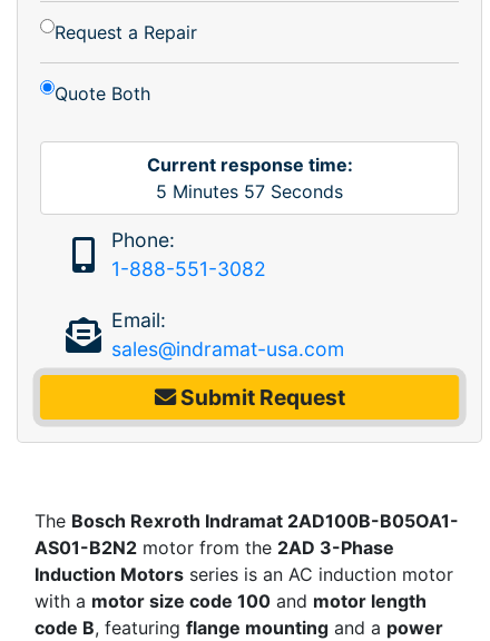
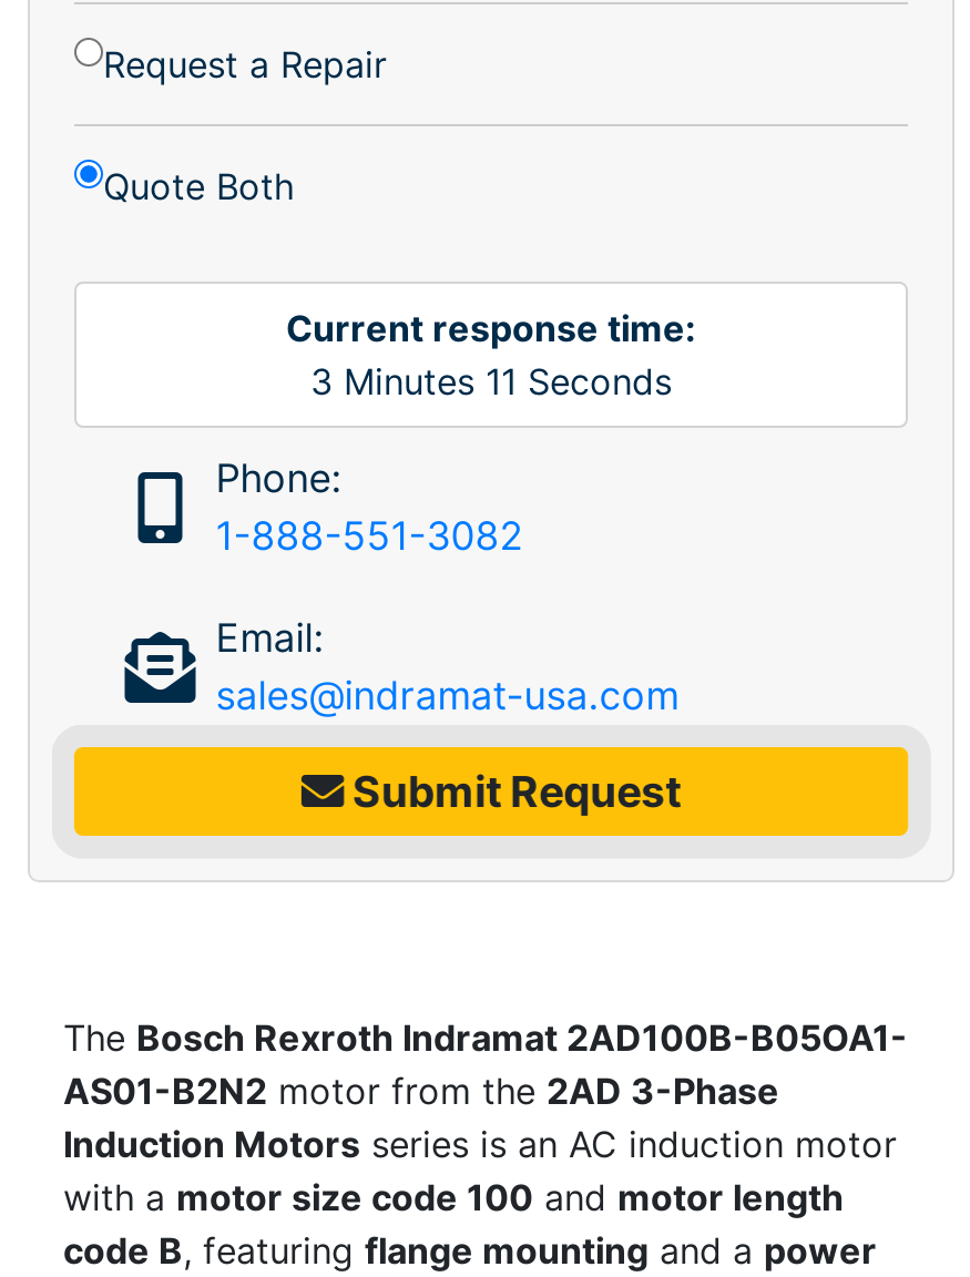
- 5 Minutes 57 Seconds
+ 3 Minutes 11 Seconds
